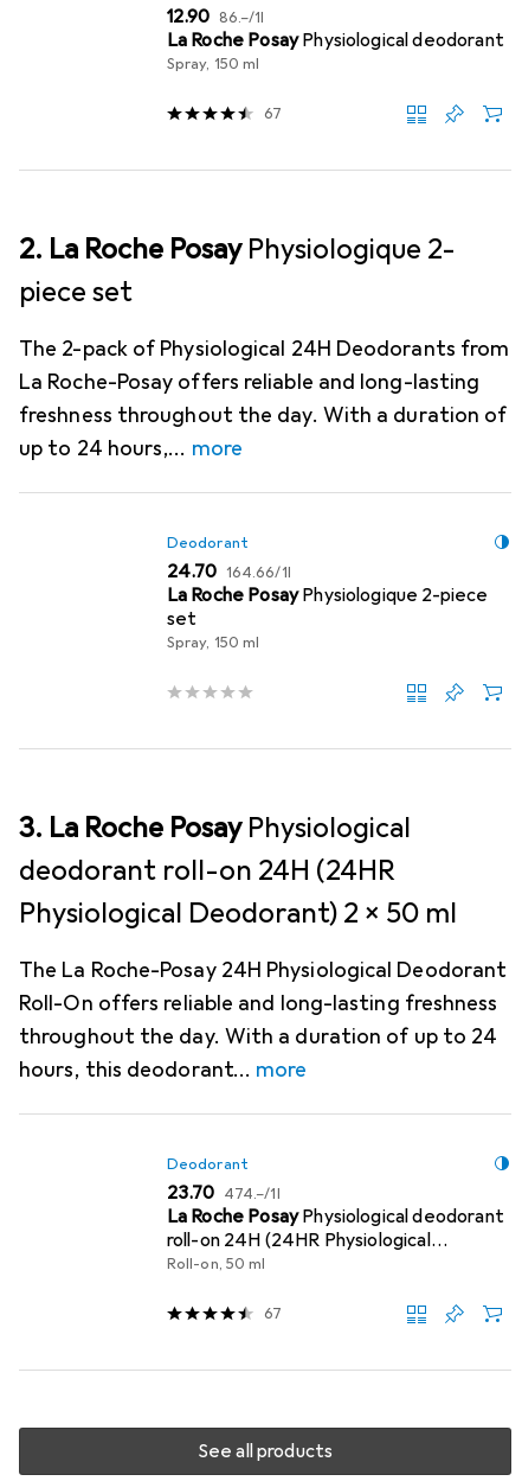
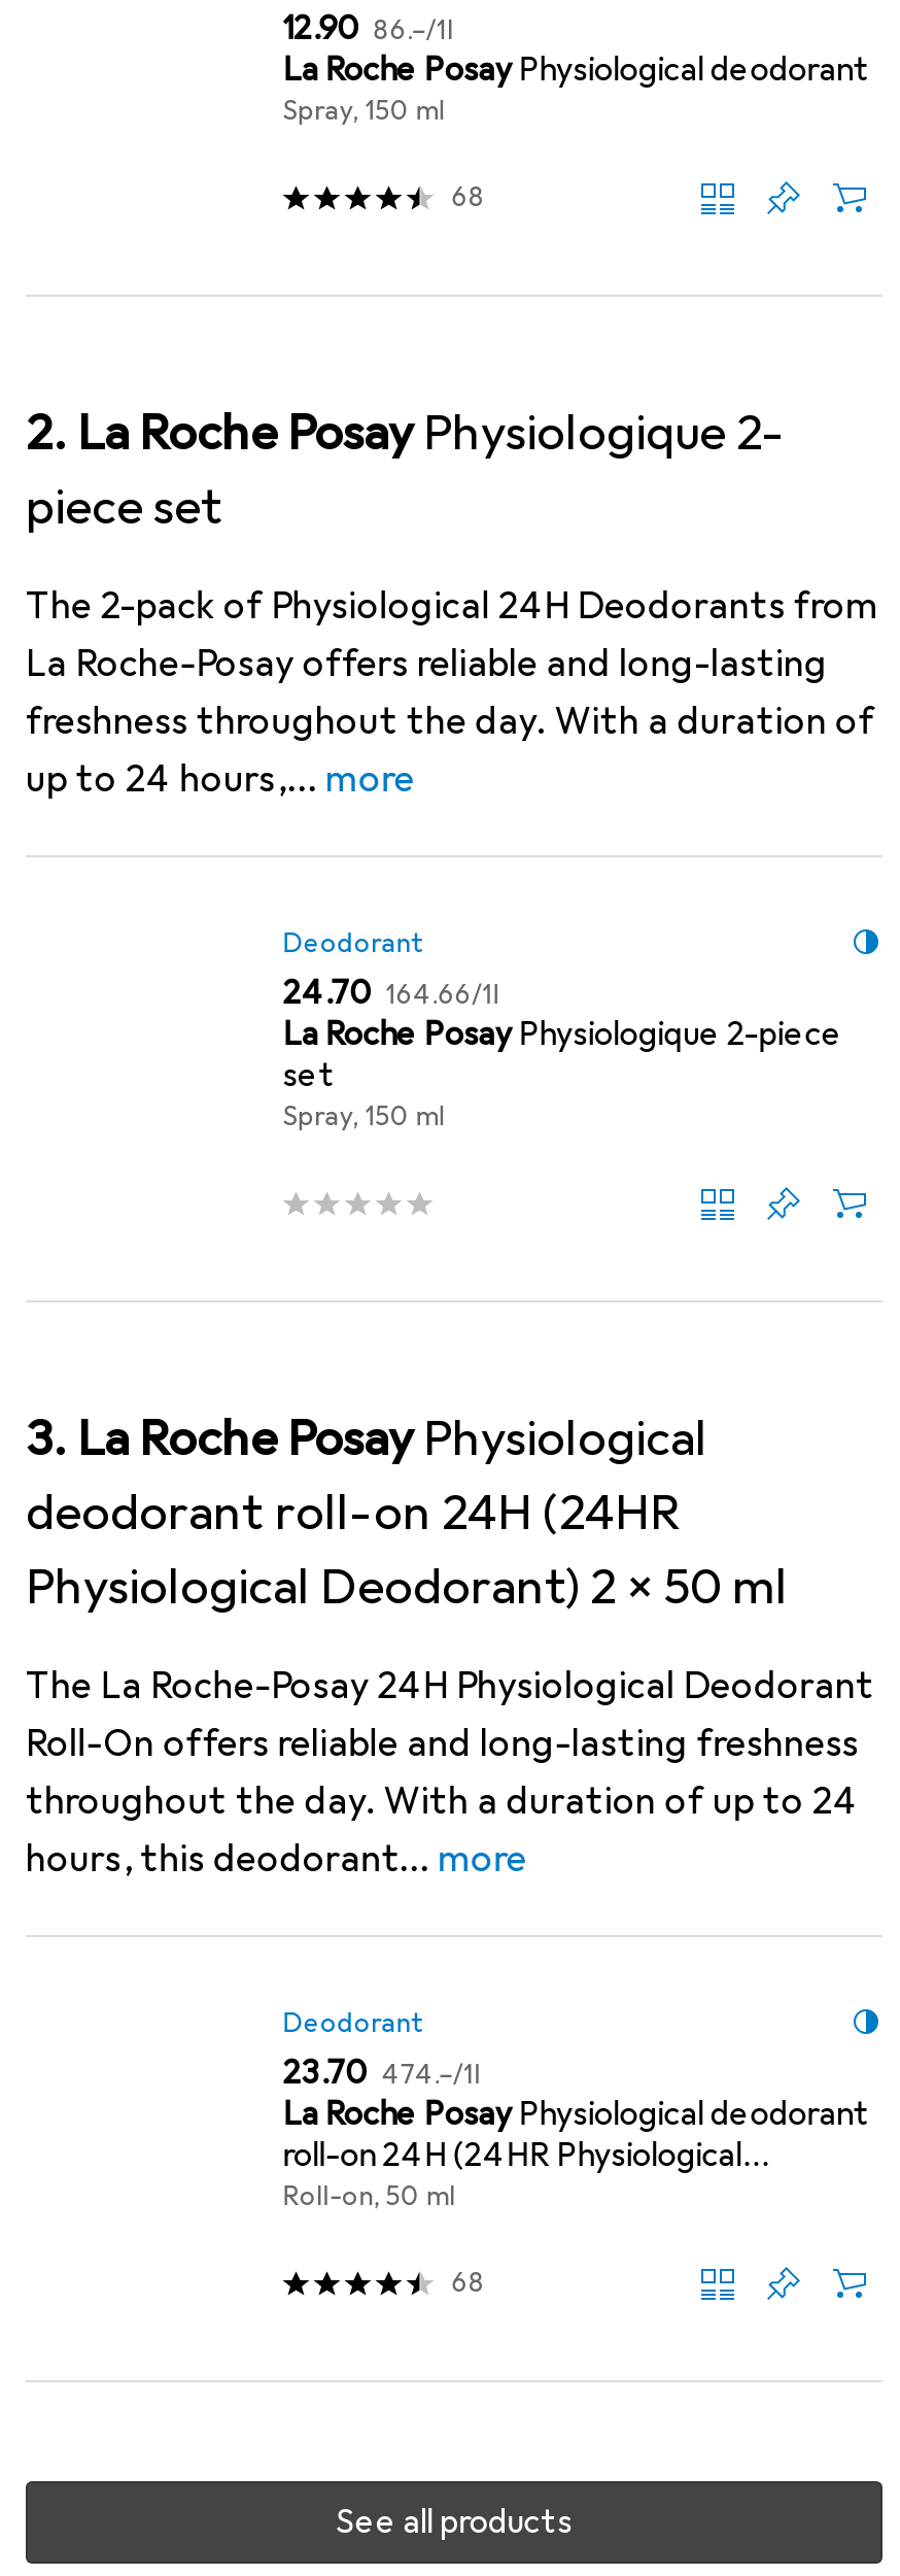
- 67
+ 68

- 67
+ 68
